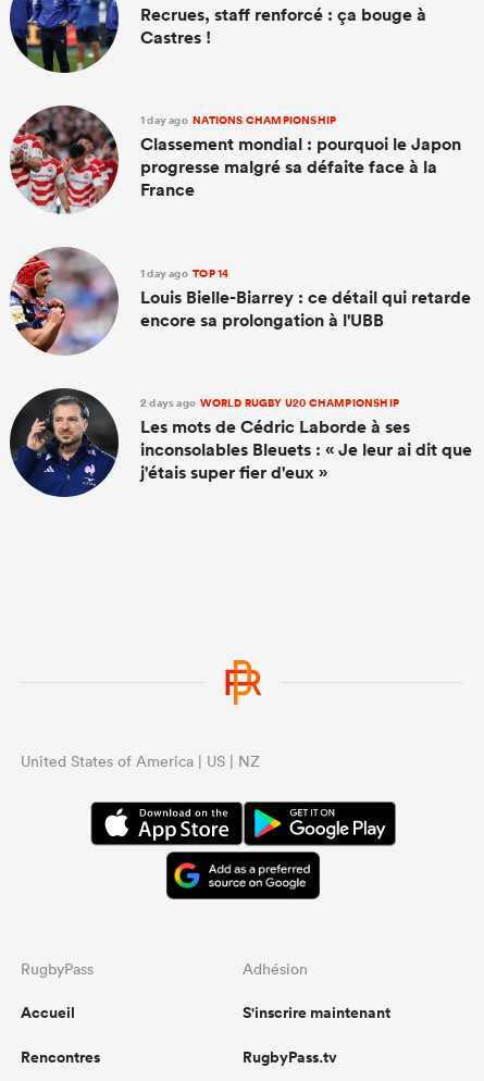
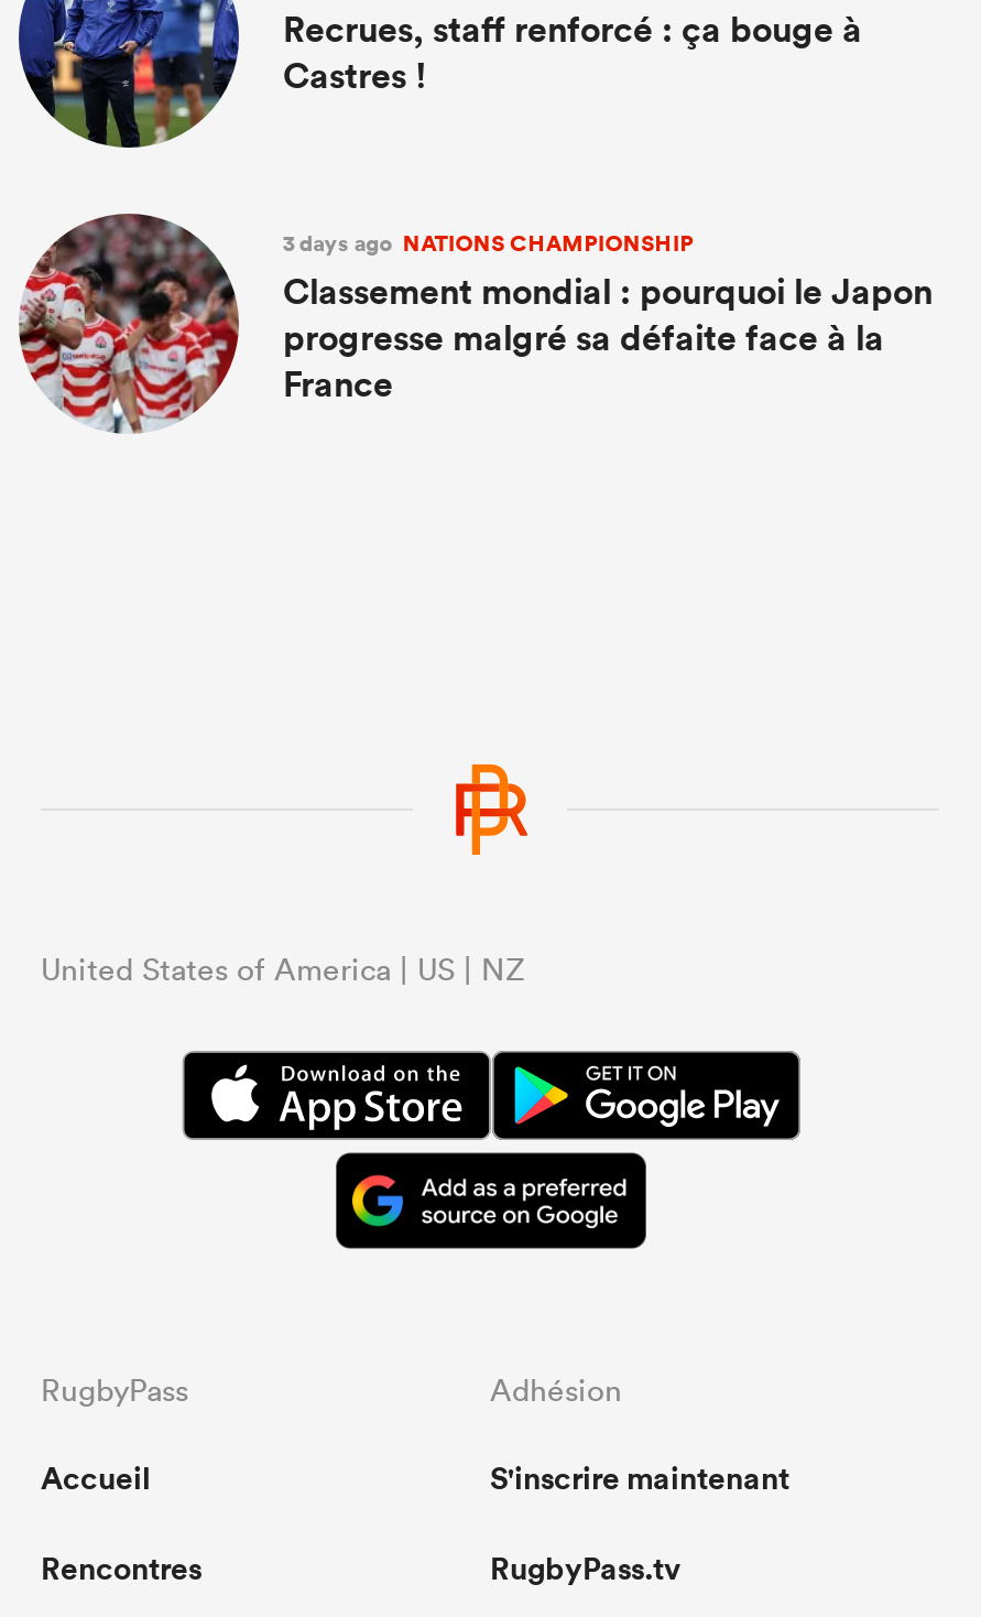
- 1 day ago NATIONS CHAMPIONSHIP
+ 3 days ago NATIONS CHAMPIONSHIP

- [image]
- 1 day ago TOP 14
- Louis Bielle-Biarrey : ce détail qui retarde
- encore sa prolongation à l'UBB

- [image]
- 2 days ago WORLD RUGBY U20 CHAMPIONSHIP
- Les mots de Cédric Laborde à ses
- inconsolables Bleuets : « Je leur ai dit que
- j'étais super fier d'eux »
